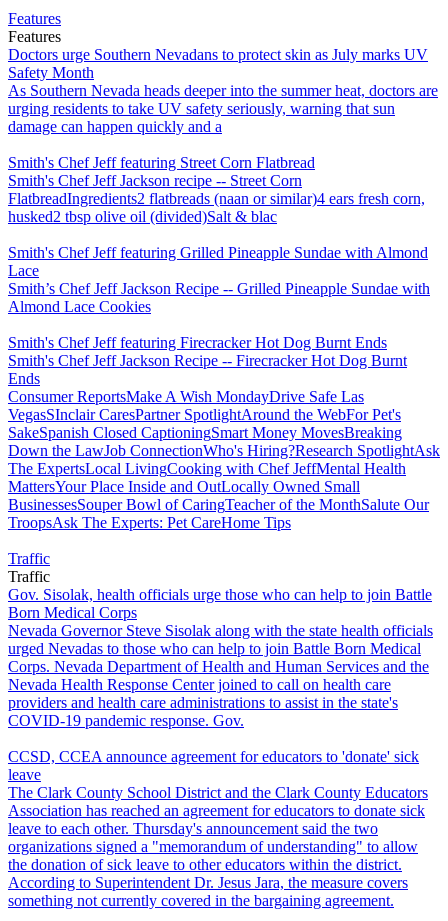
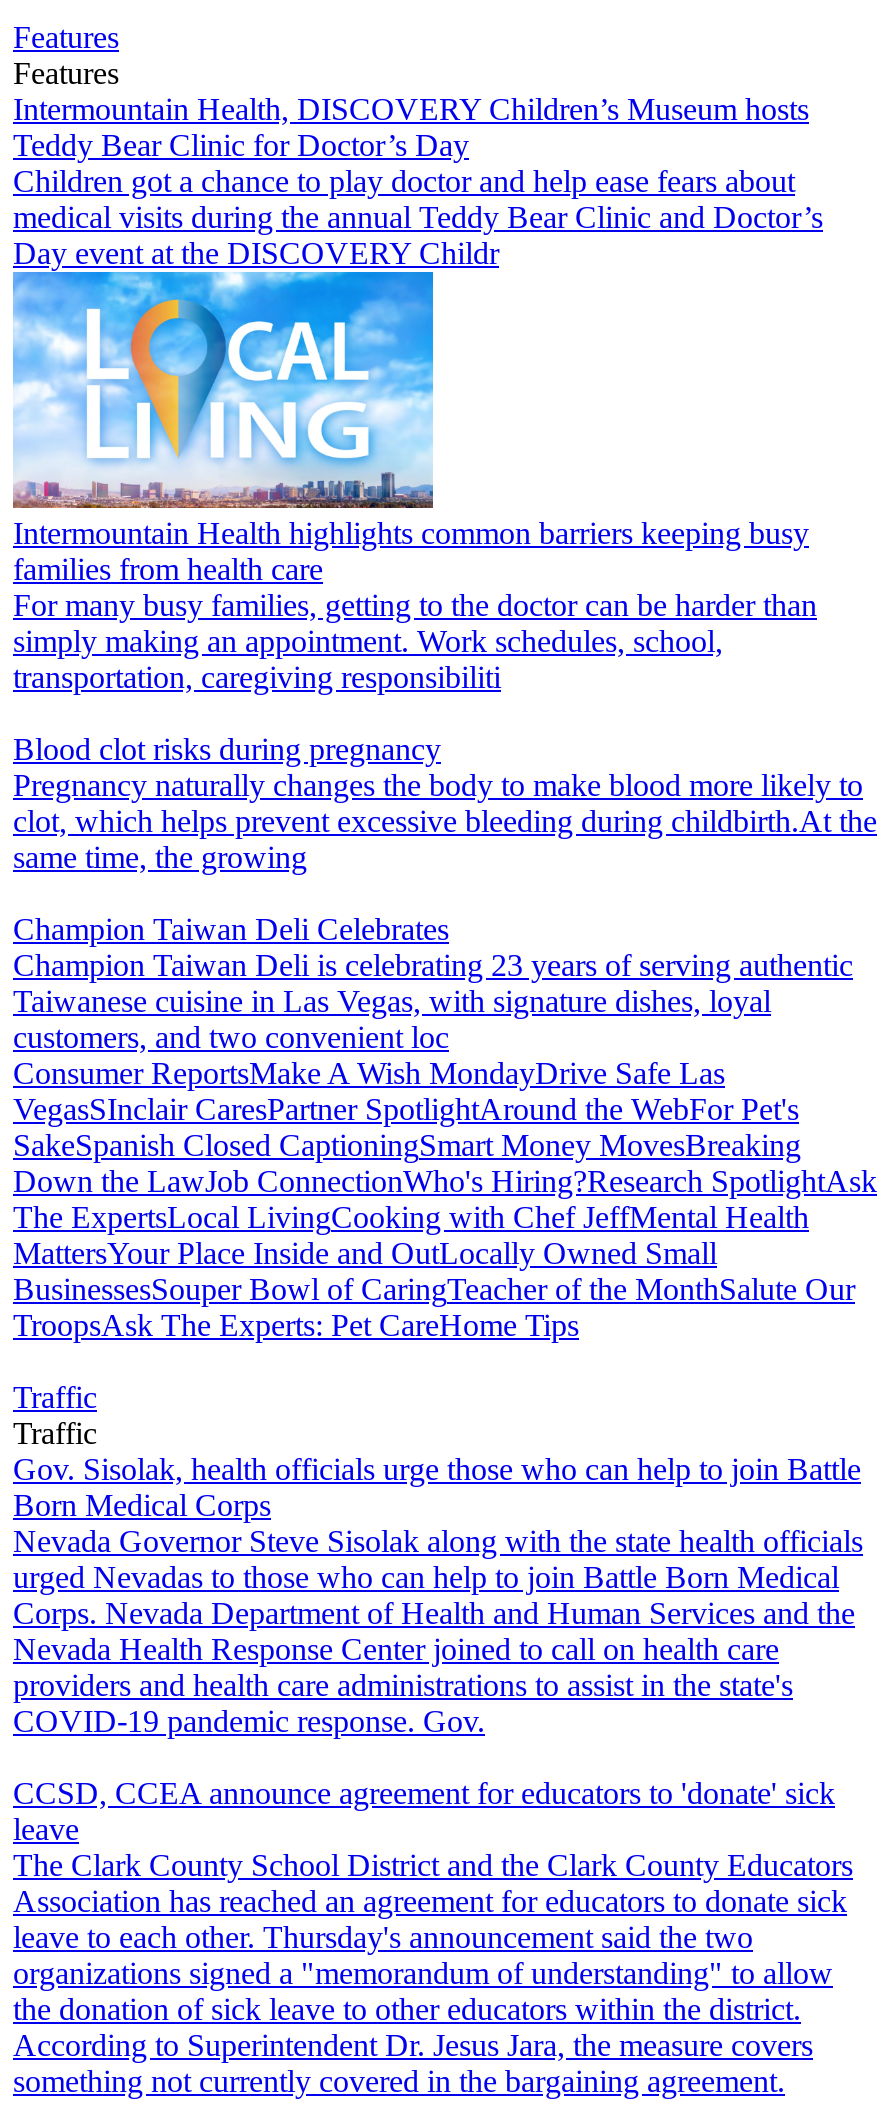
- Doctors urge Southern Nevadans to protect skin as July marks UV
- Safety Month
- As Southern Nevada heads deeper into the summer heat, doctors are
- urging residents to take UV safety seriously, warning that sun
- damage can happen quickly and a
+ Intermountain Health, DISCOVERY Children’s Museum hosts
+ Teddy Bear Clinic for Doctor’s Day
+ Children got a chance to play doctor and help ease fears about
+ medical visits during the annual Teddy Bear Clinic and Doctor’s
+ Day event at the DISCOVERY Childr

- Smith's Chef Jeff featuring Street Corn Flatbread
- Smith's Chef Jeff Jackson recipe -- Street Corn
- FlatbreadIngredients2 flatbreads (naan or similar)4 ears fresh corn,
- husked2 tbsp olive oil (divided)Salt & blac
+ Intermountain Health highlights common barriers keeping busy
+ families from health care
+ For many busy families, getting to the doctor can be harder than
+ simply making an appointment. Work schedules, school,
+ transportation, caregiving responsibiliti

- Smith's Chef Jeff featuring Grilled Pineapple Sundae with Almond
- Lace
- Smith’s Chef Jeff Jackson Recipe -- Grilled Pineapple Sundae with
- Almond Lace Cookies
+ Blood clot risks during pregnancy
+ Pregnancy naturally changes the body to make blood more likely to
+ clot, which helps prevent excessive bleeding during childbirth.At the
+ same time, the growing

- Smith's Chef Jeff featuring Firecracker Hot Dog Burnt Ends
- Smith's Chef Jeff Jackson Recipe -- Firecracker Hot Dog Burnt
- Ends
+ Champion Taiwan Deli Celebrates
+ Champion Taiwan Deli is celebrating 23 years of serving authentic
+ Taiwanese cuisine in Las Vegas, with signature dishes, loyal
+ customers, and two convenient loc
